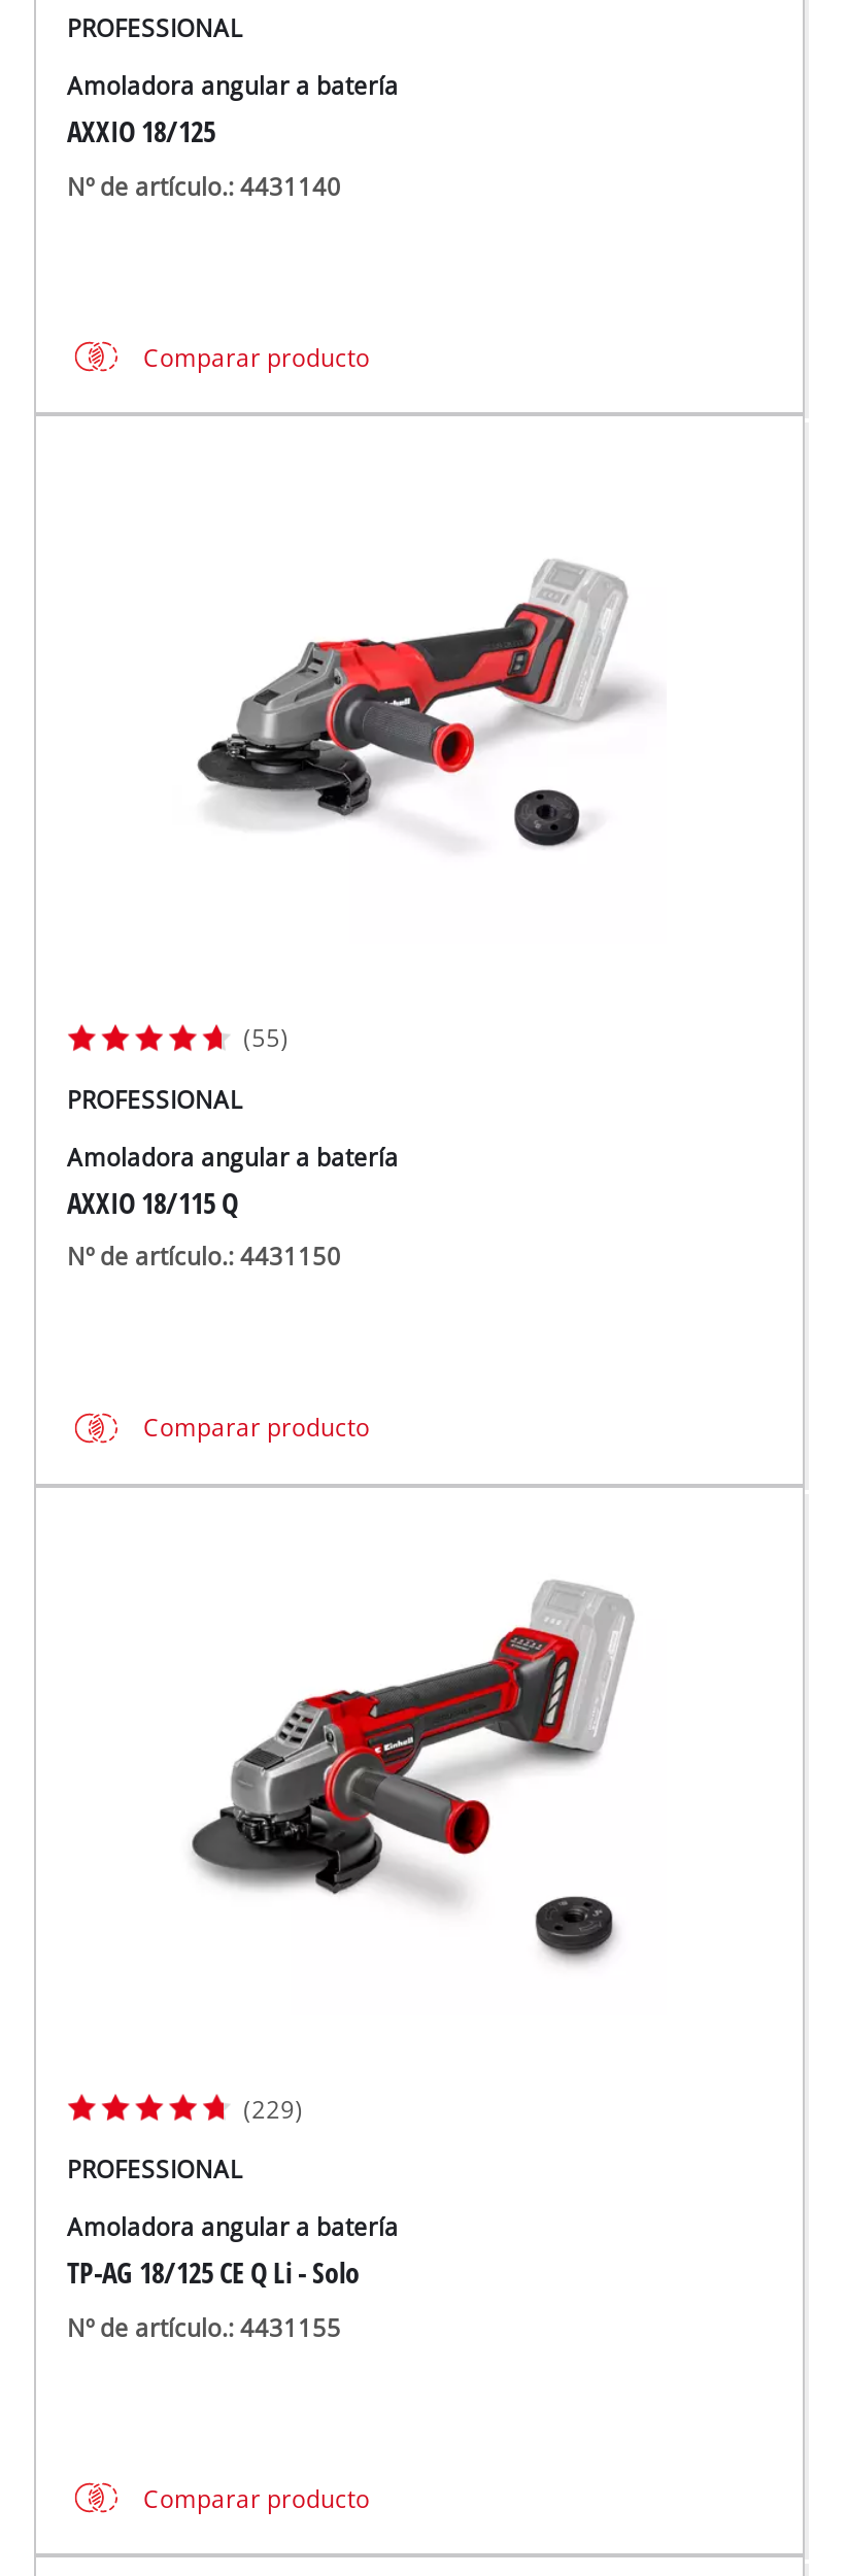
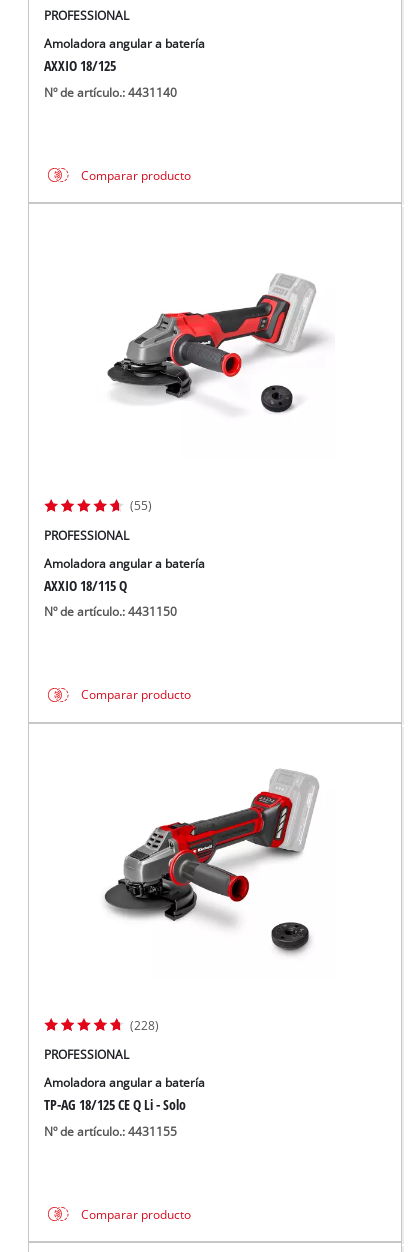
- (229)
+ (228)
